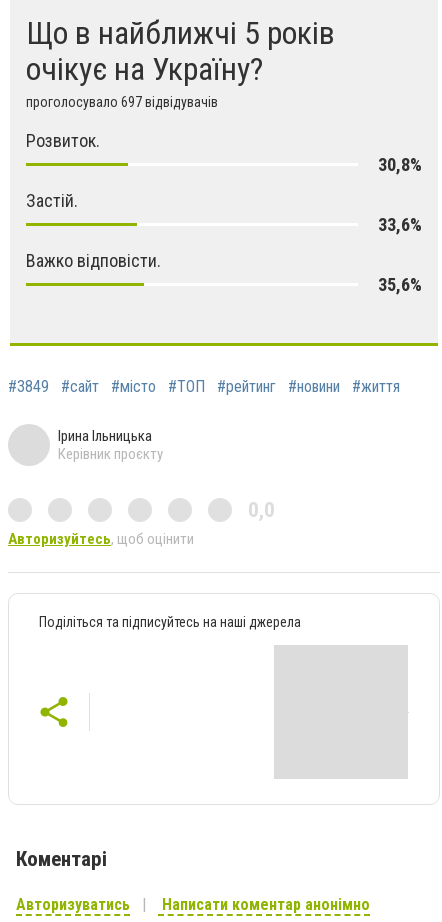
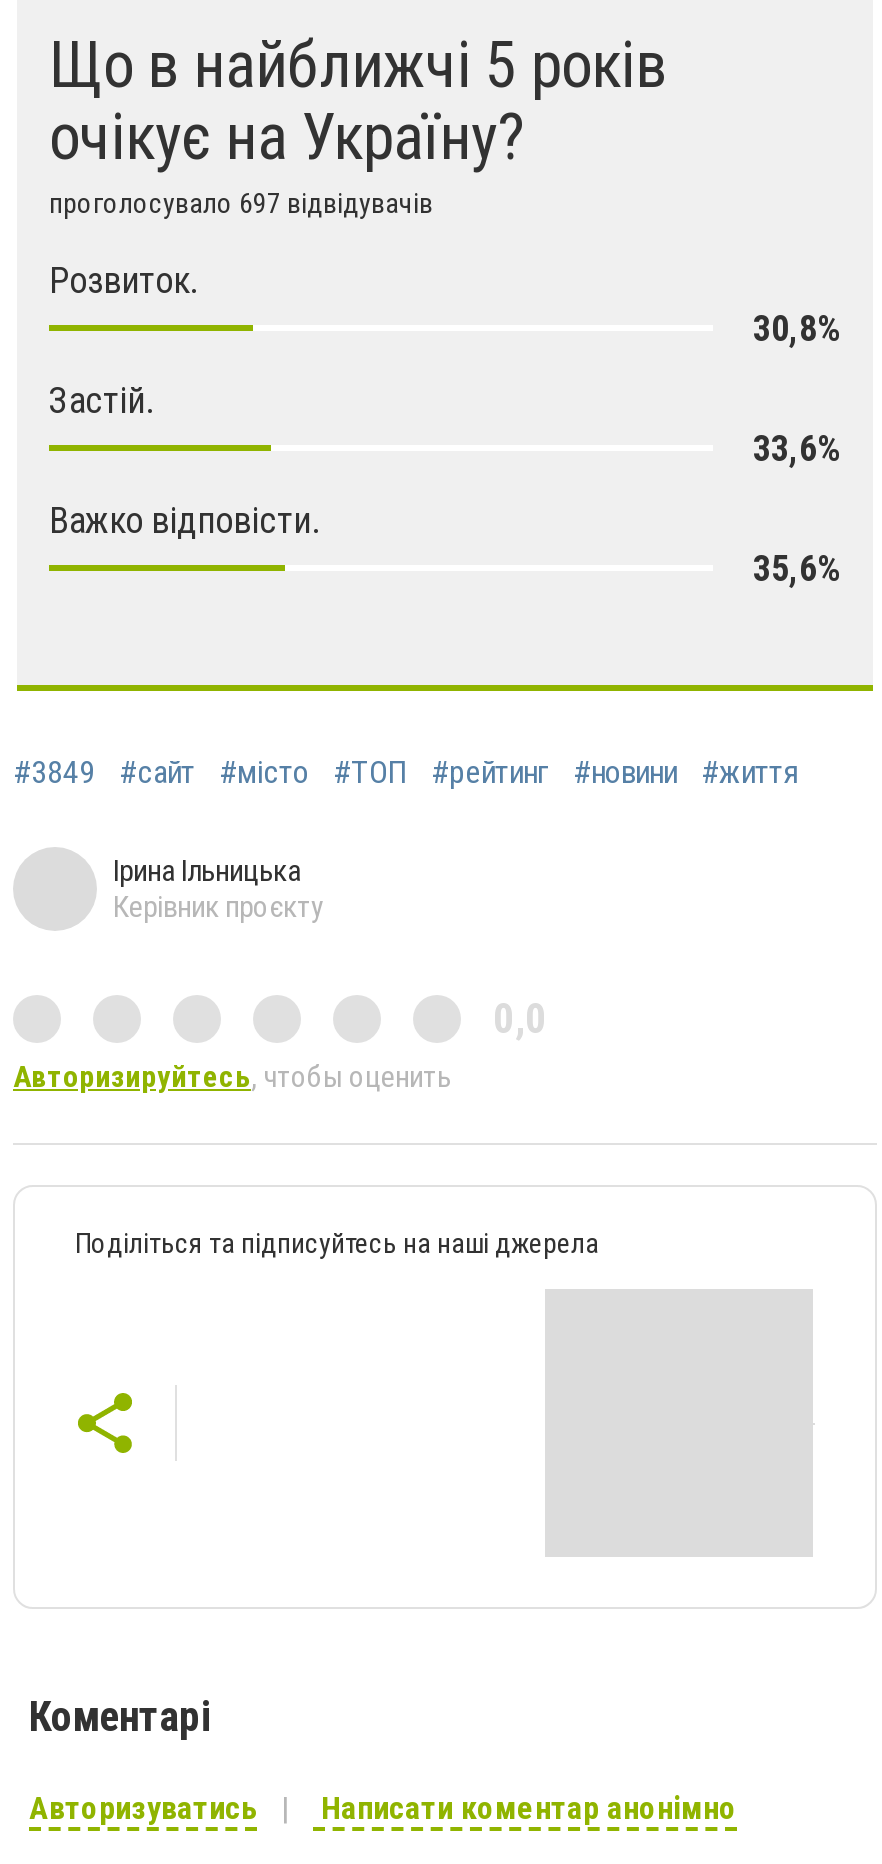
- Авторизуйтесь, щоб оцінити
+ Авторизируйтесь, чтобы оценить
